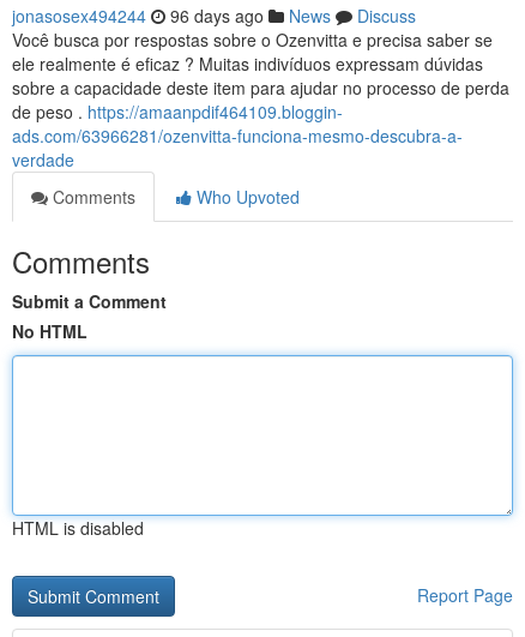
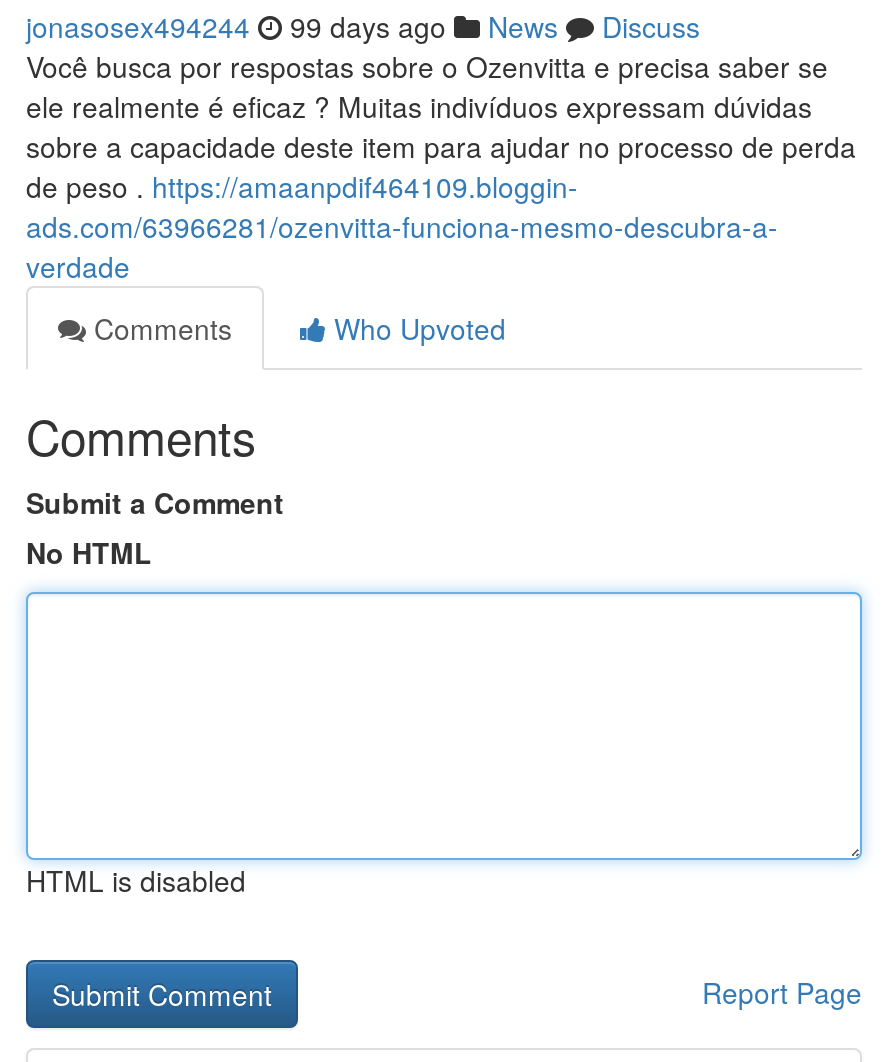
- jonasosex494244 96 days ago News Discuss
+ jonasosex494244 99 days ago News Discuss
